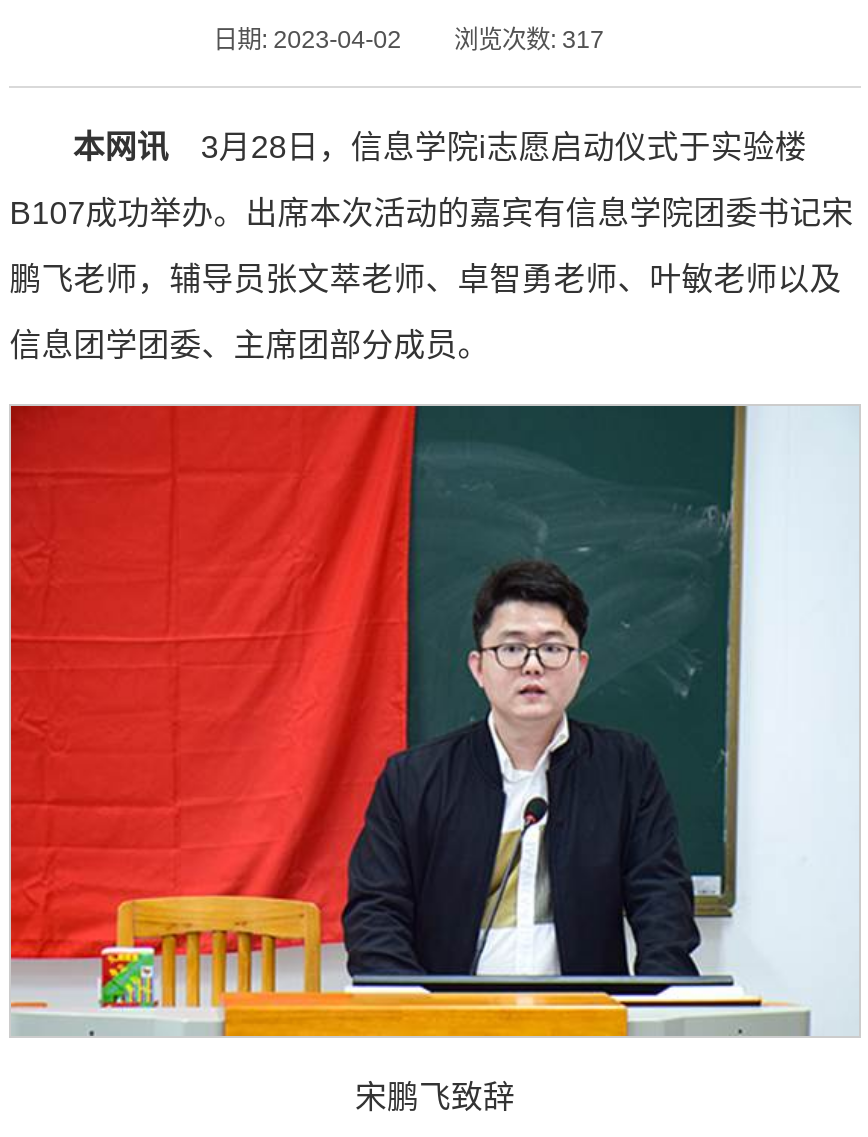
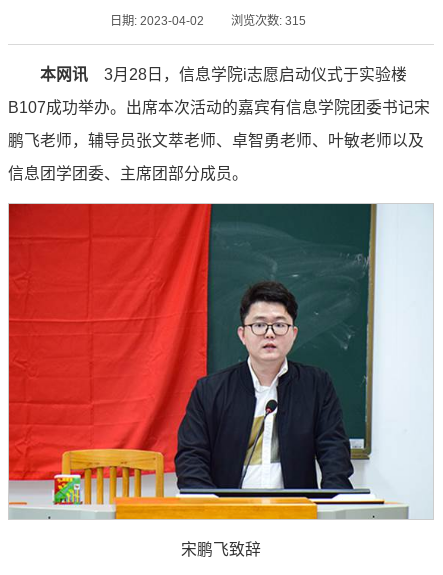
- 日期: 2023-04-02 浏览次数: 317
+ 日期: 2023-04-02 浏览次数: 315
